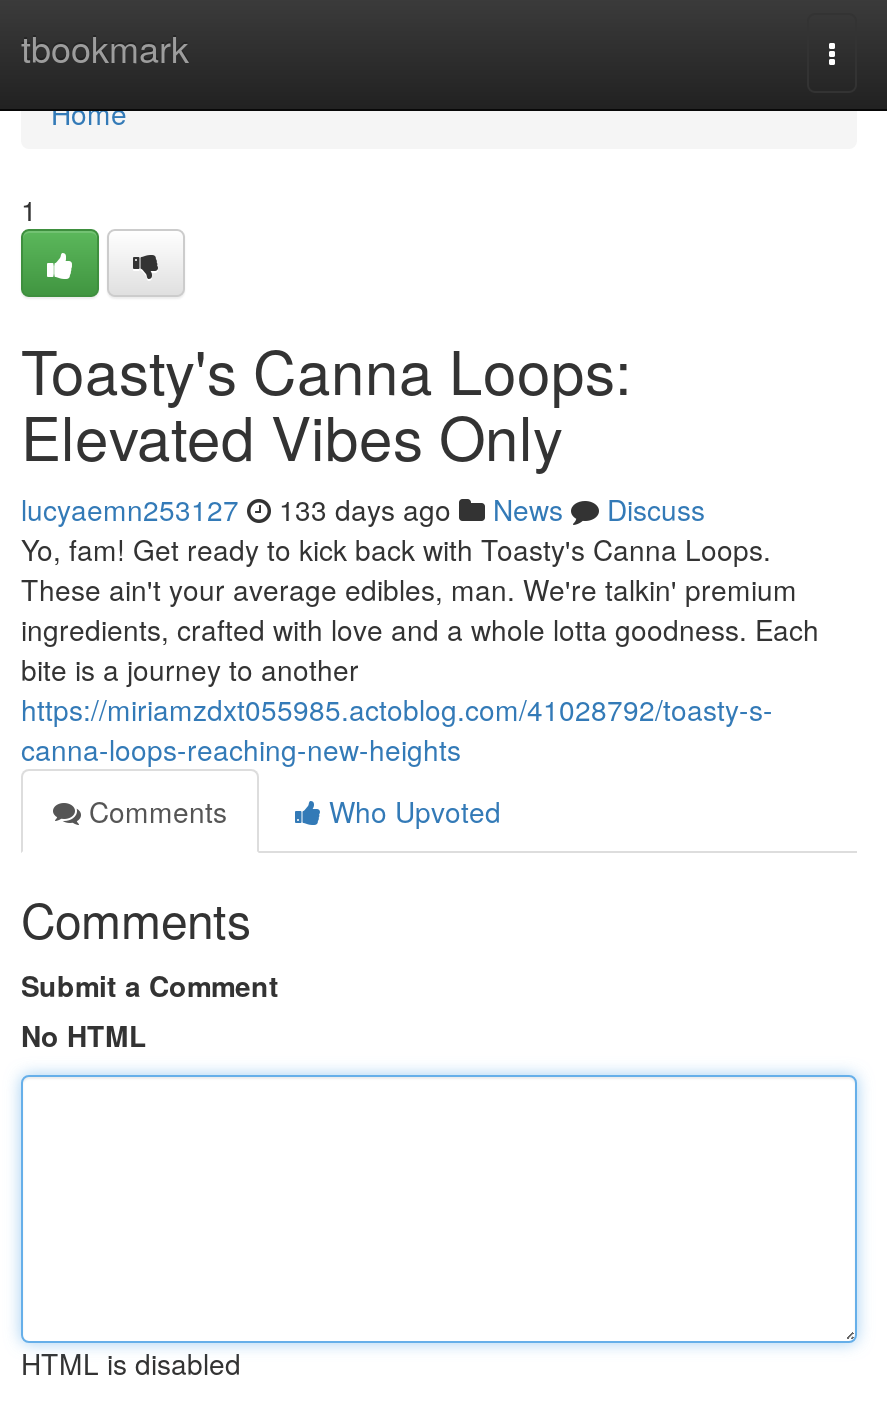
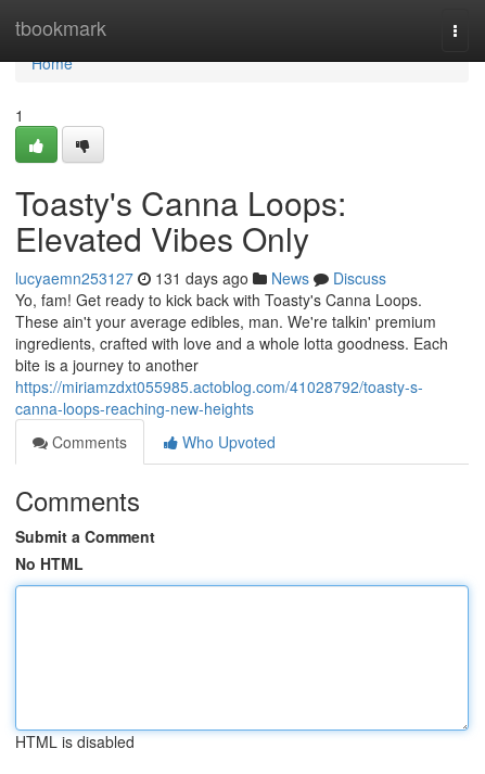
- lucyaemn253127 133 days ago News Discuss
+ lucyaemn253127 131 days ago News Discuss
